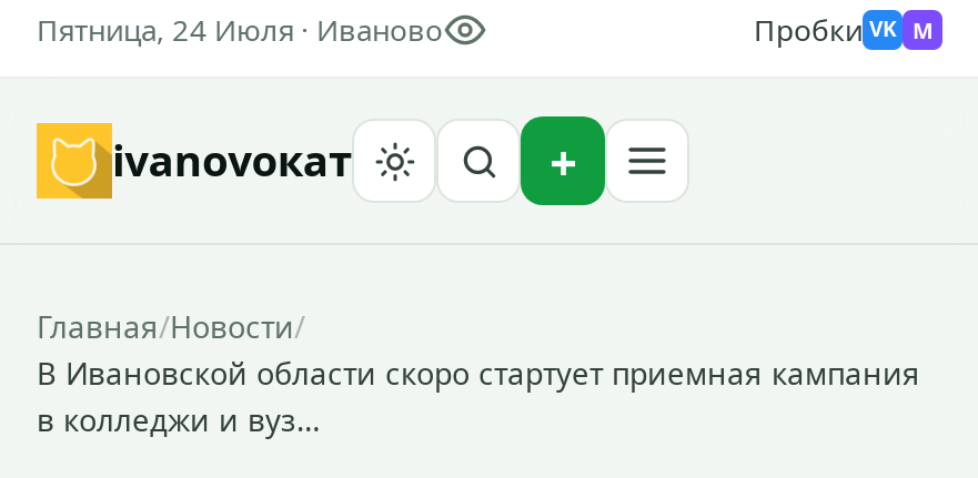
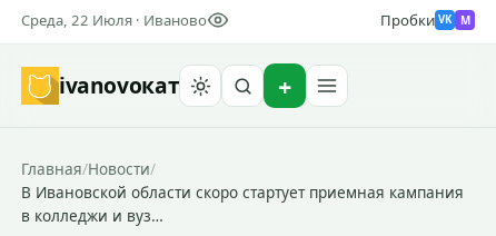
- Пятница, 24 Июля · Иваново
+ Среда, 22 Июля · Иваново
